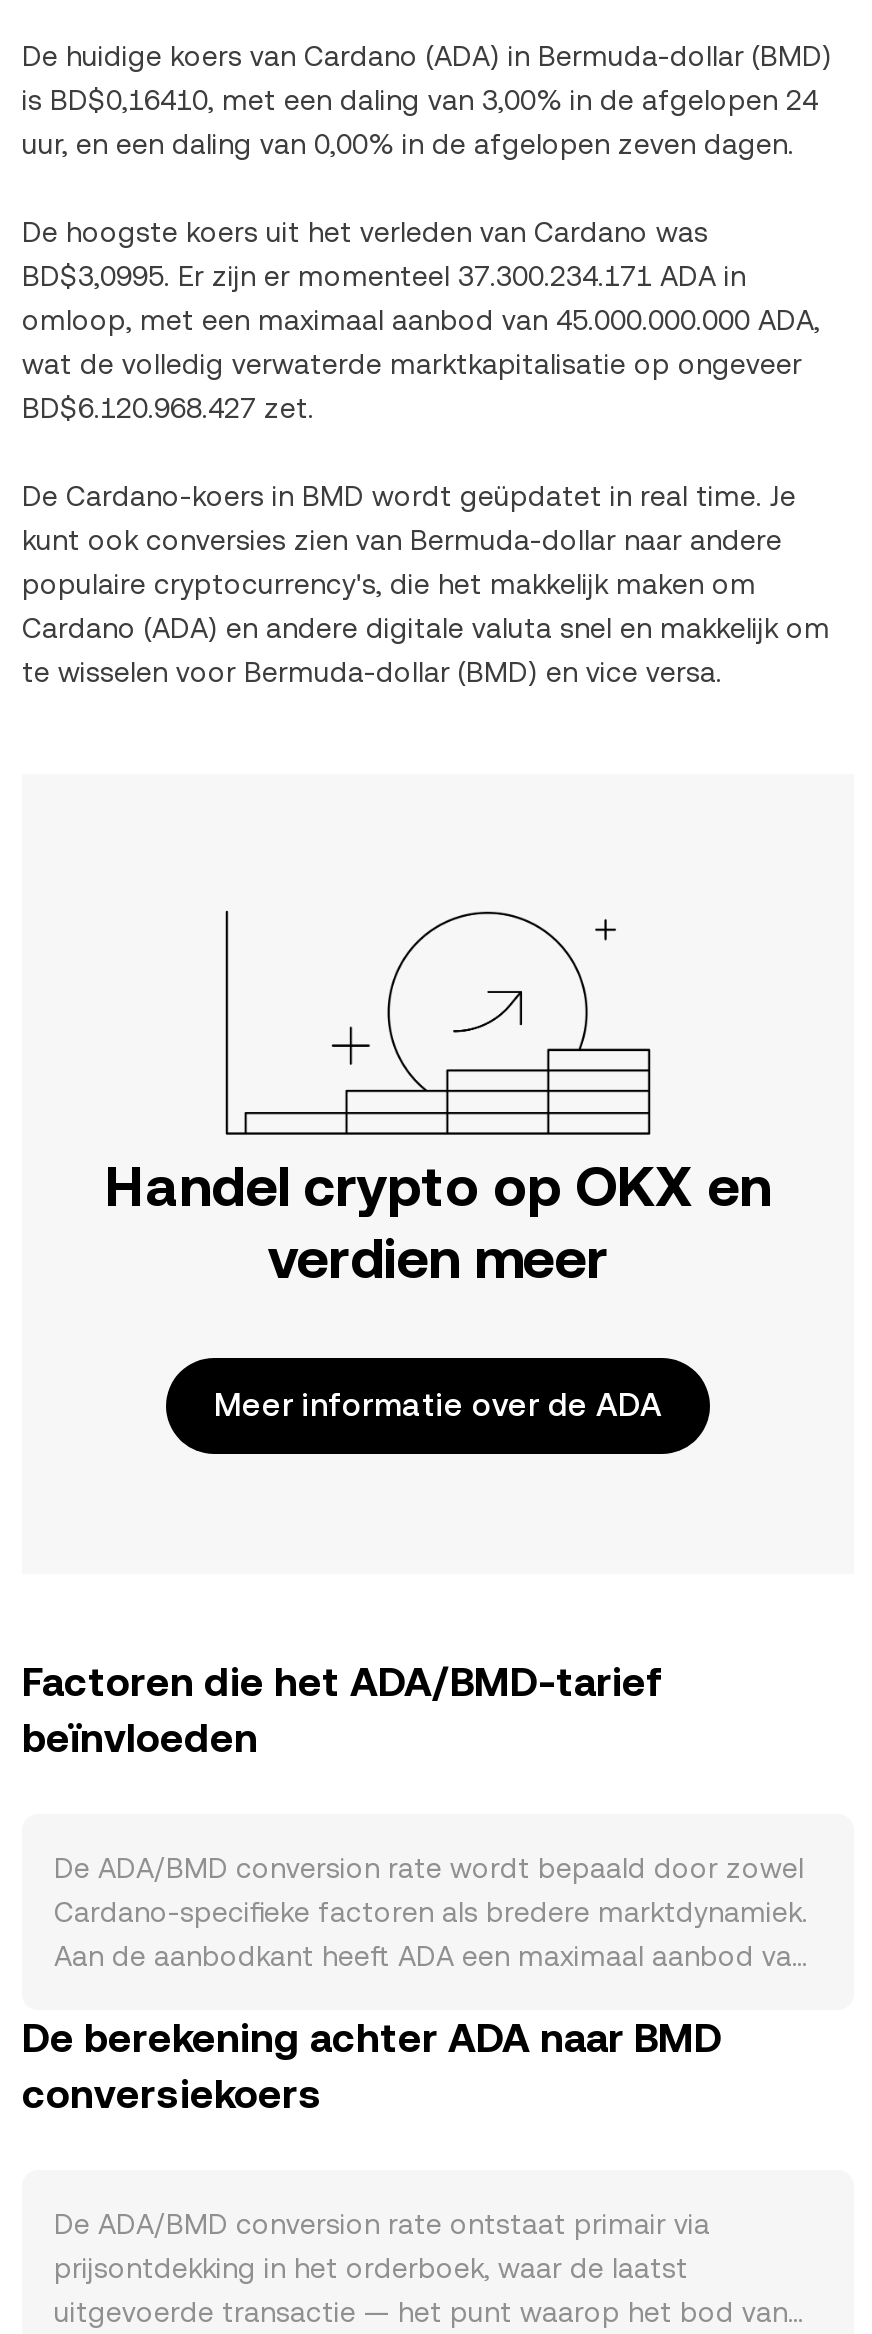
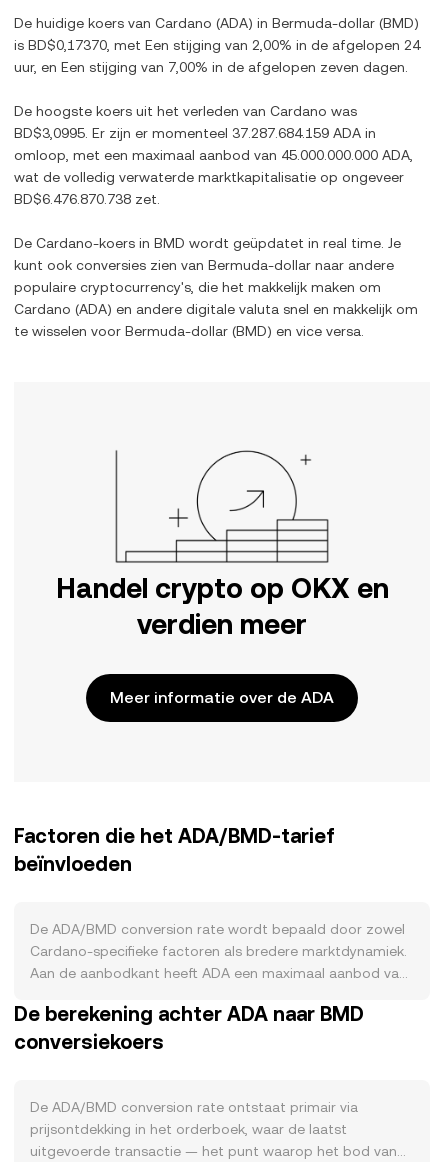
- is BD$0,16410, met een daling van 3,00% in de afgelopen 24
+ is BD$0,17370, met Een stijging van 2,00% in de afgelopen 24

- uur, en een daling van 0,00% in de afgelopen zeven dagen.
+ uur, en Een stijging van 7,00% in de afgelopen zeven dagen.

- BD$3,0995. Er zijn er momenteel 37.300.234.171 ADA in
+ BD$3,0995. Er zijn er momenteel 37.287.684.159 ADA in

- BD$6.120.968.427 zet.
+ BD$6.476.870.738 zet.
